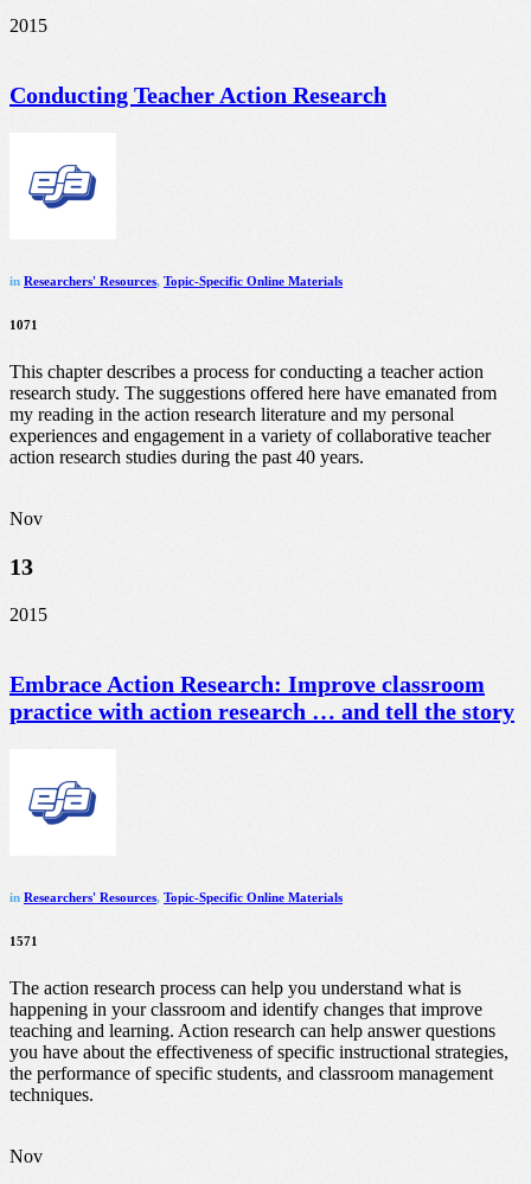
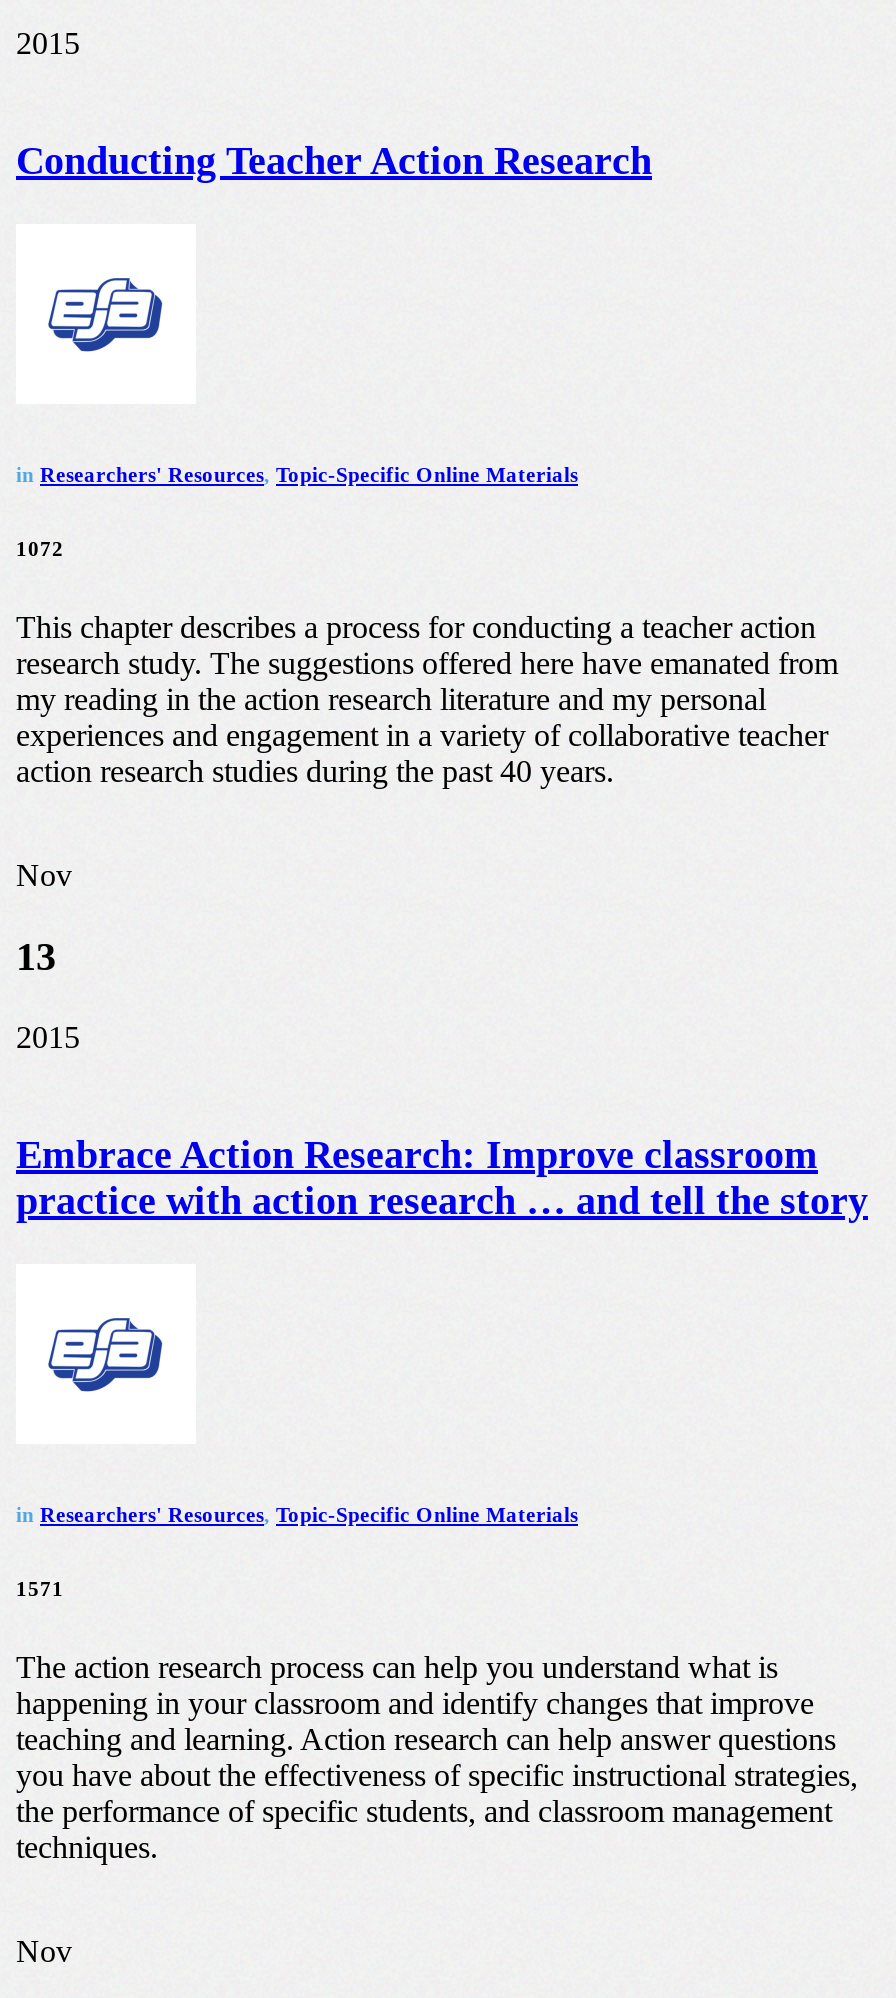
- 1071
+ 1072
